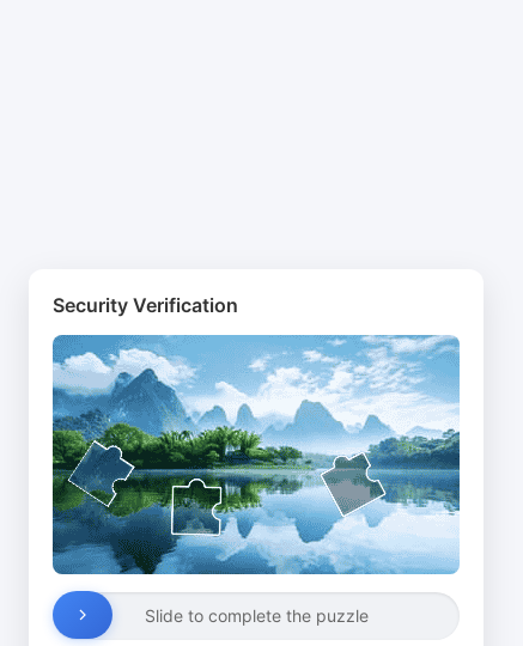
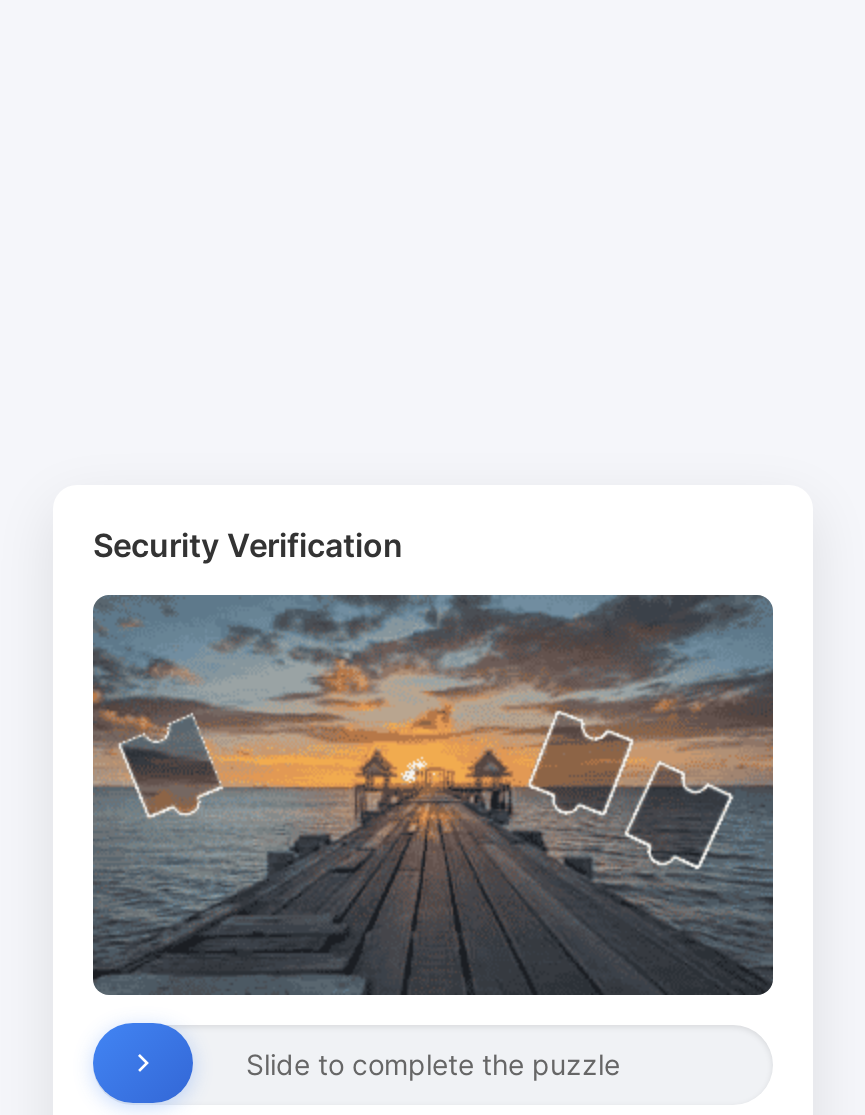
- [image]
+ [image]
